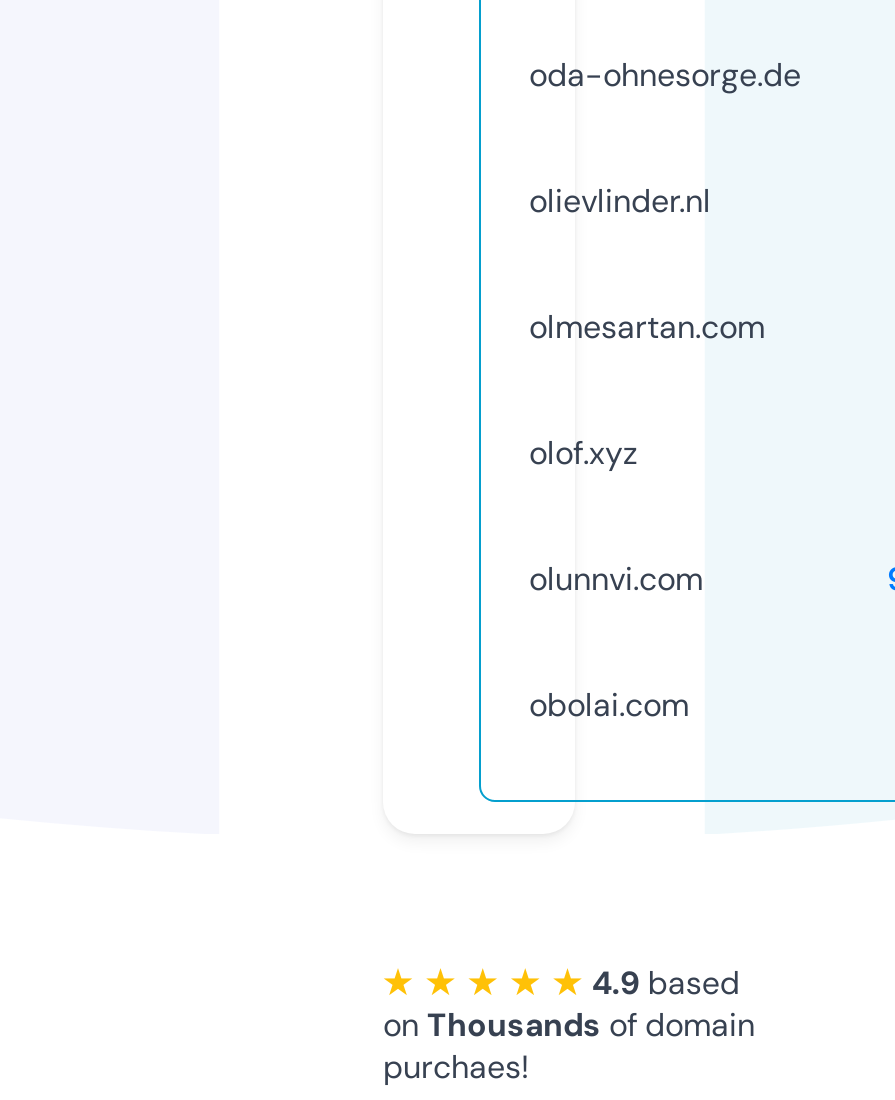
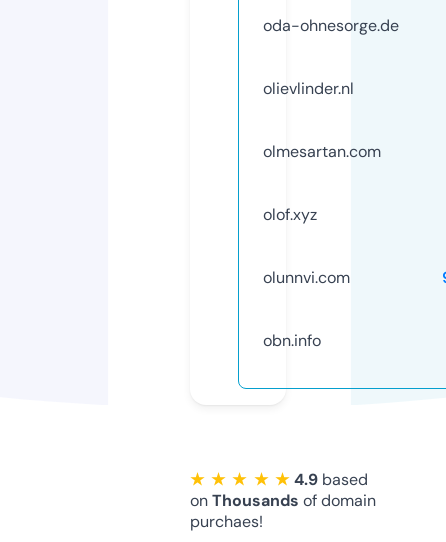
- obolai.com
+ obn.info
